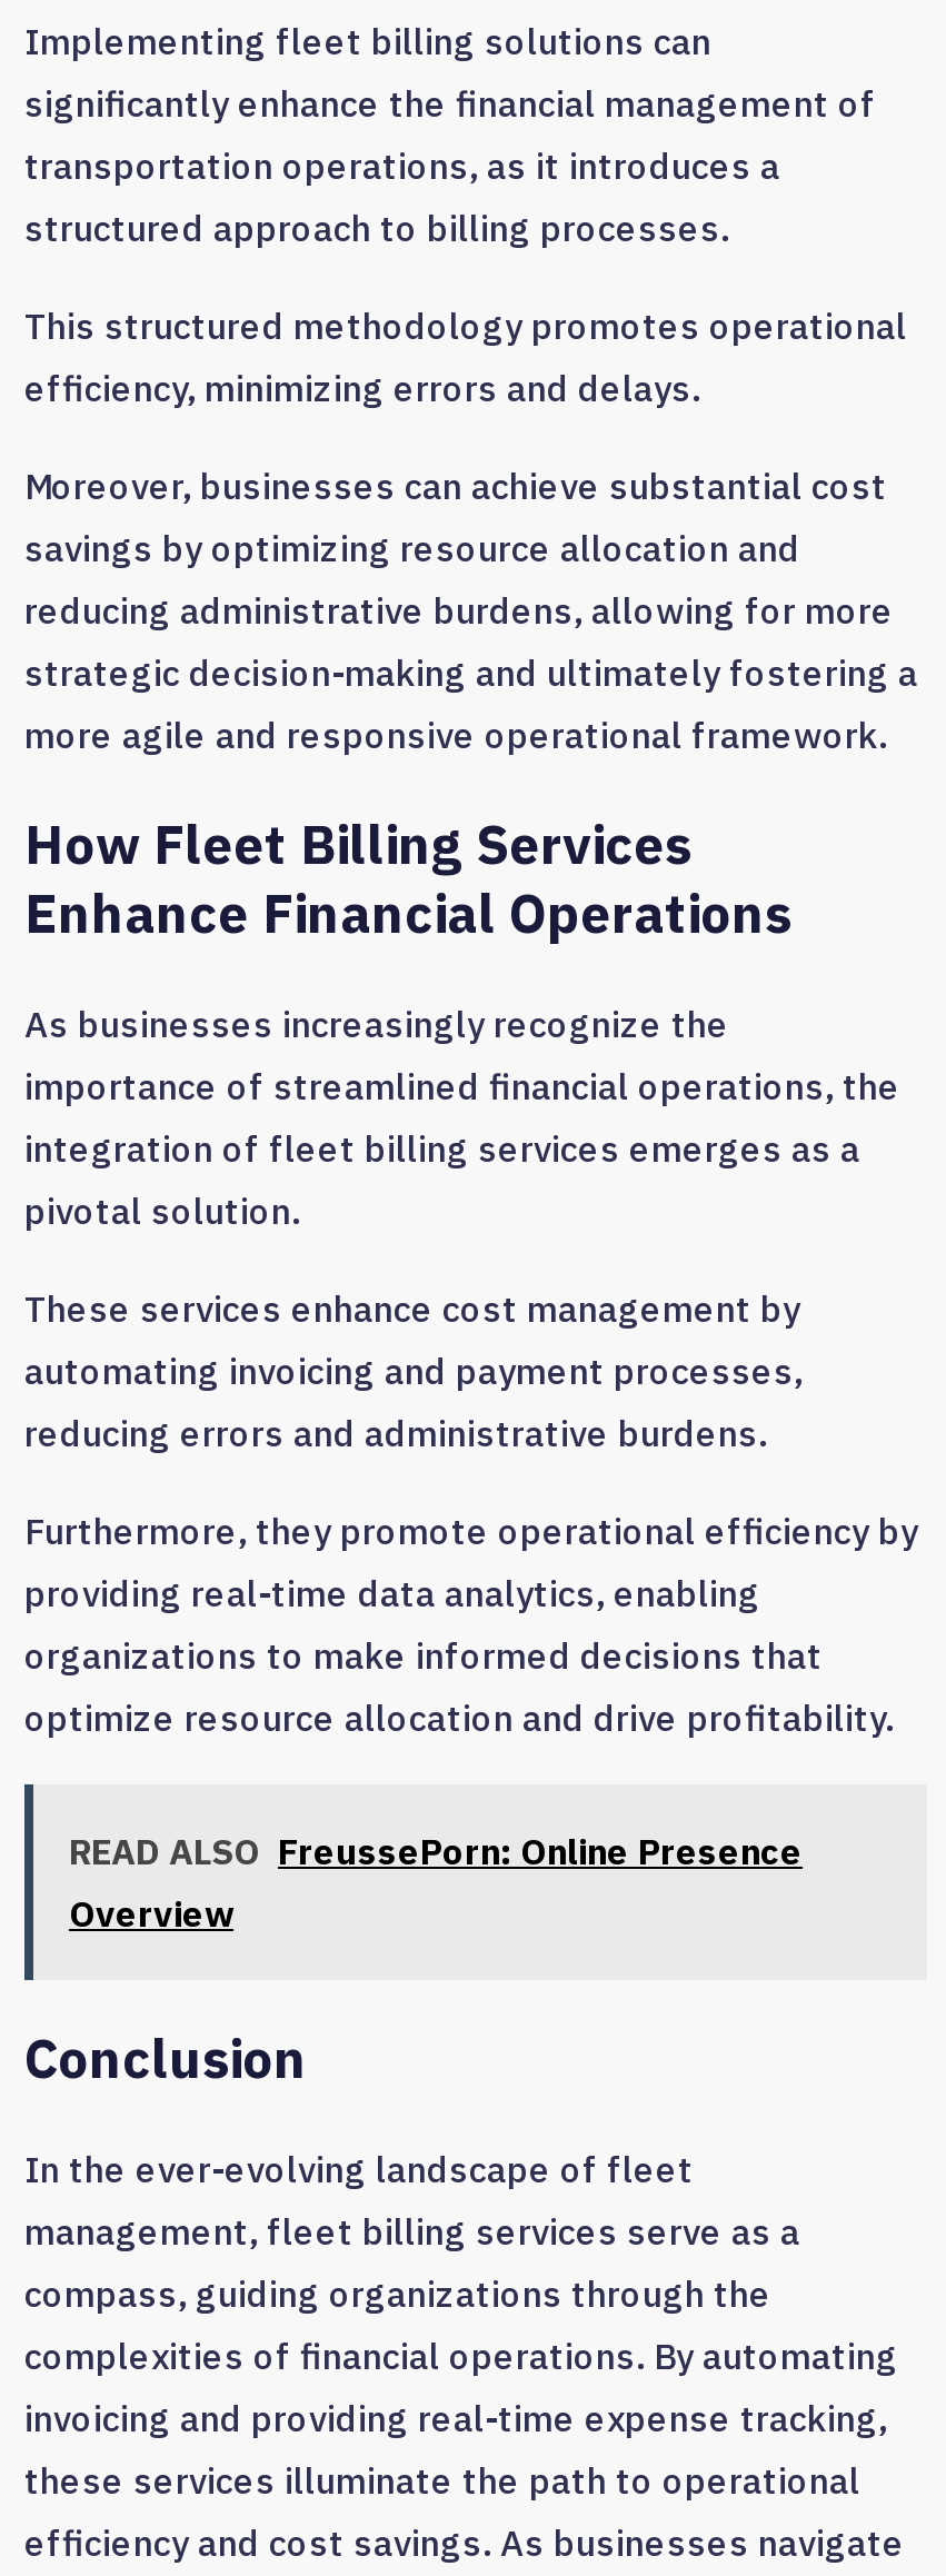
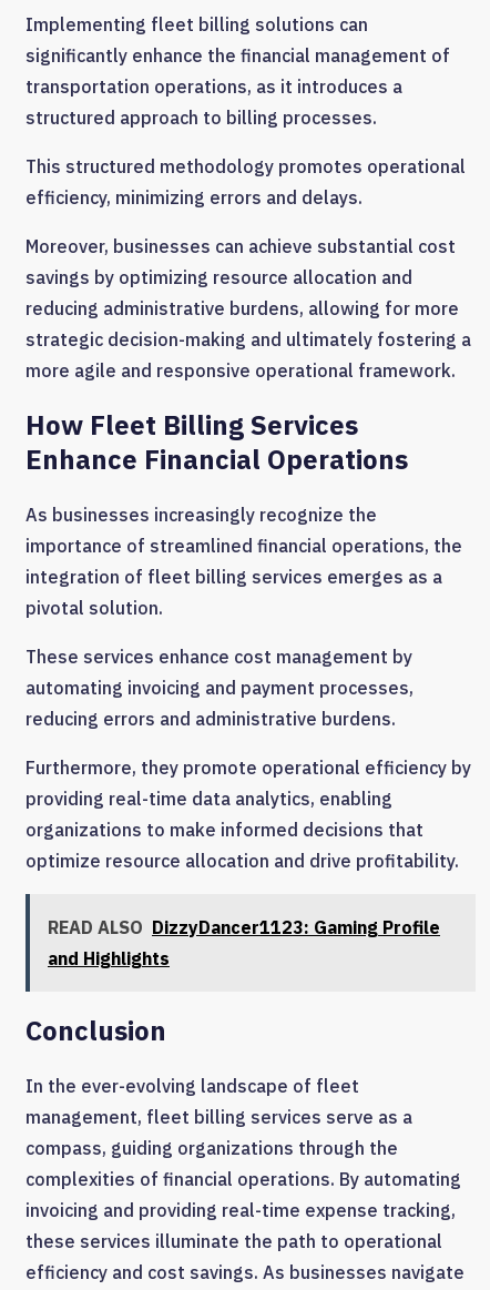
- READ ALSO FreussePorn: Online Presence
- Overview
+ READ ALSO DizzyDancer1123: Gaming Profile
+ and Highlights
